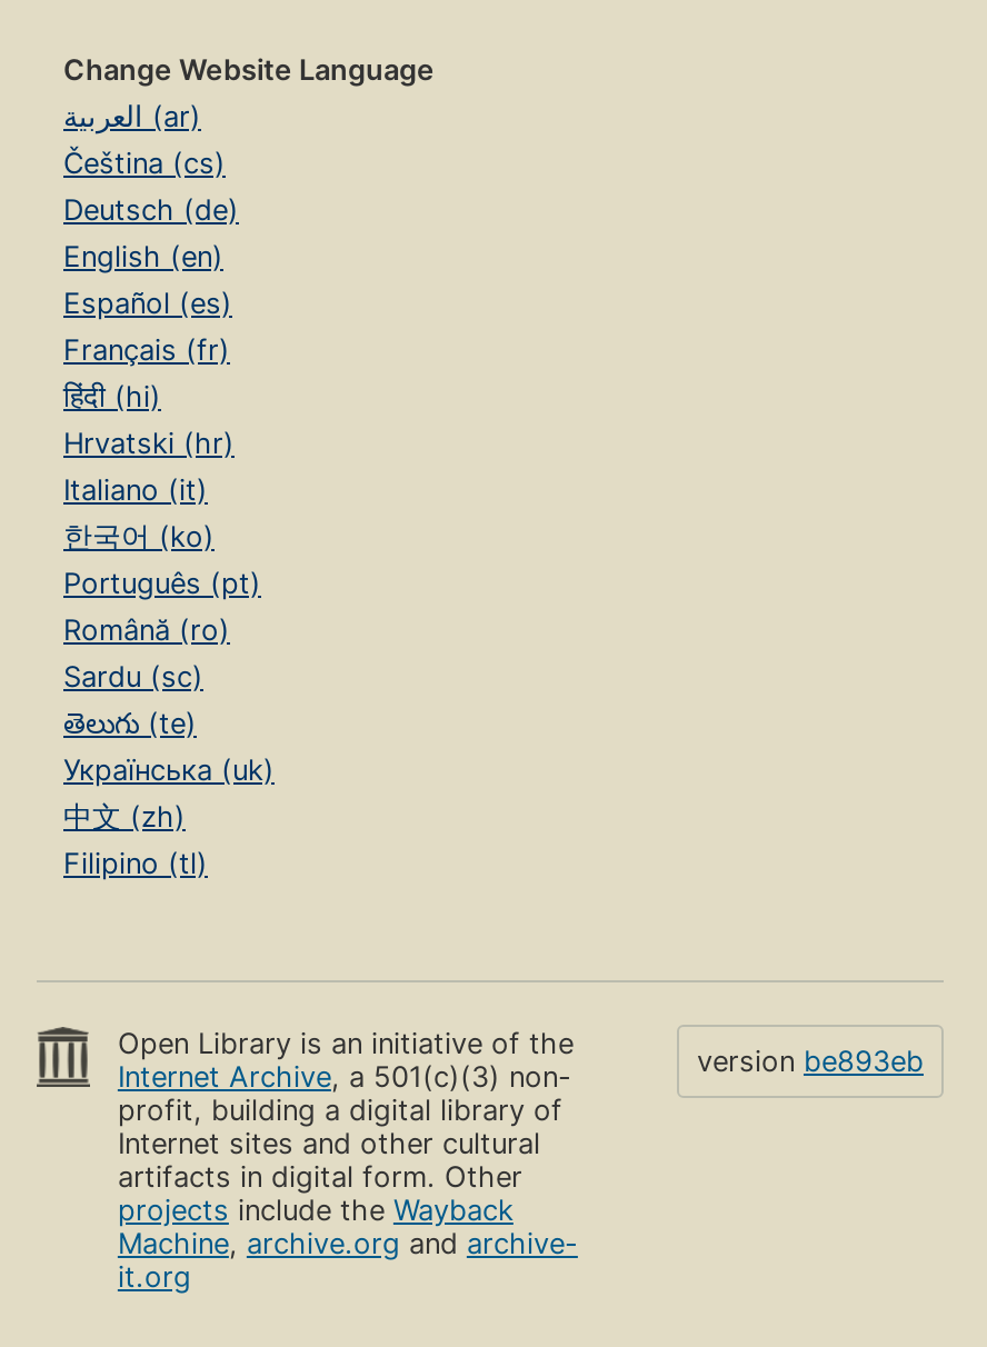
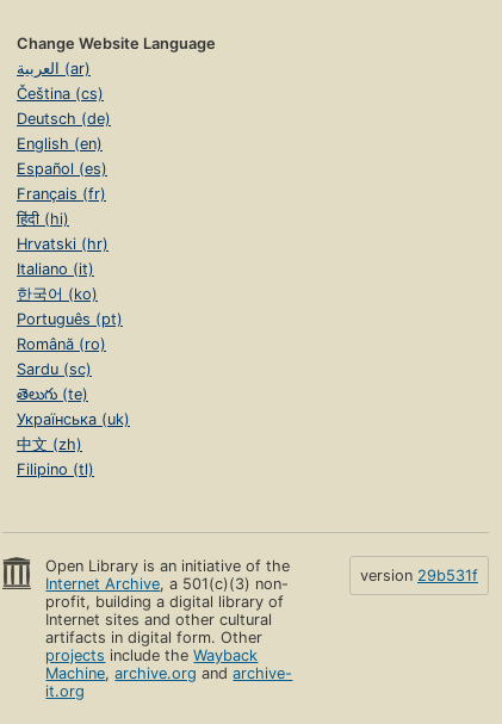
- version be893eb
+ version 29b531f
